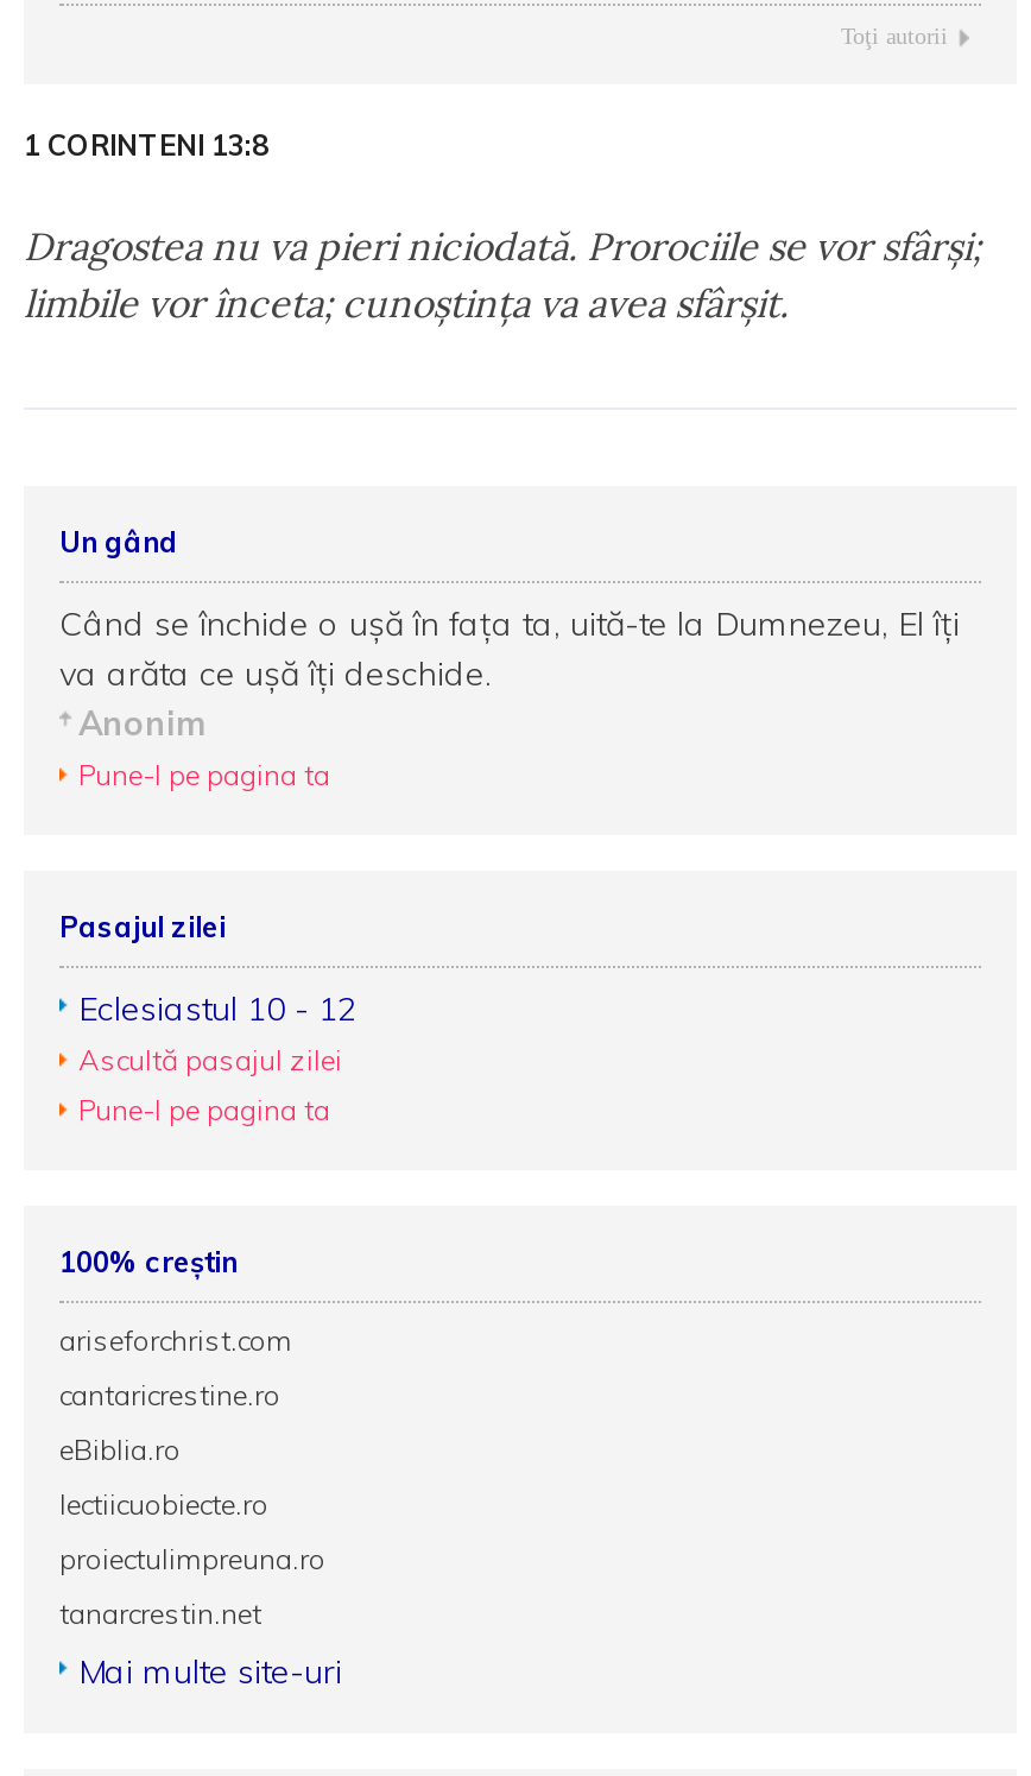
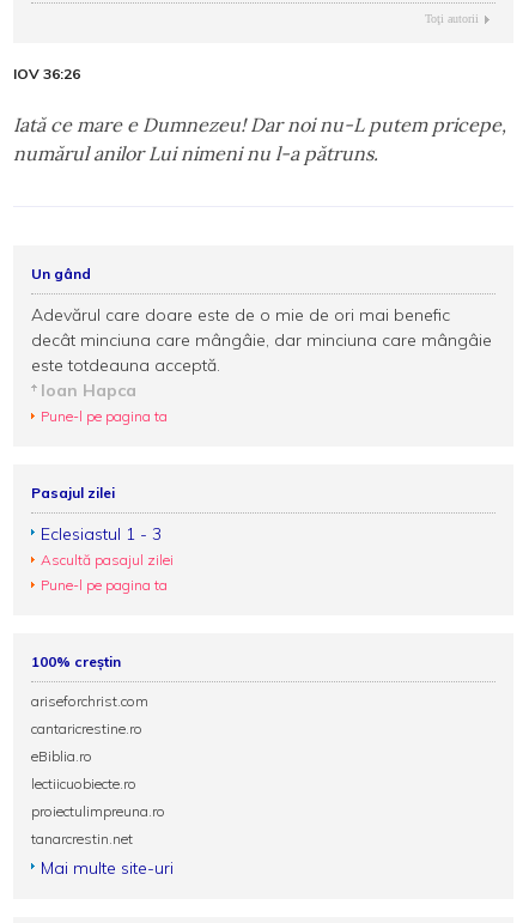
- 1 CORINTENI 13:8
+ IOV 36:26

- Dragostea nu va pieri niciodată. Prorociile se vor sfârşi;
- limbile vor înceta; cunoştinţa va avea sfârşit.
+ Iată ce mare e Dumnezeu! Dar noi nu-L putem pricepe,
+ numărul anilor Lui nimeni nu l-a pătruns.

- Când se închide o ușă în fața ta, uită-te la Dumnezeu, El îți
- va arăta ce ușă îți deschide.
- Anonim
+ Adevărul care doare este de o mie de ori mai benefic
+ decât minciuna care mângâie, dar minciuna care mângâie
+ este totdeauna acceptă.
+ Ioan Hapca

- Eclesiastul 10 - 12
+ Eclesiastul 1 - 3
